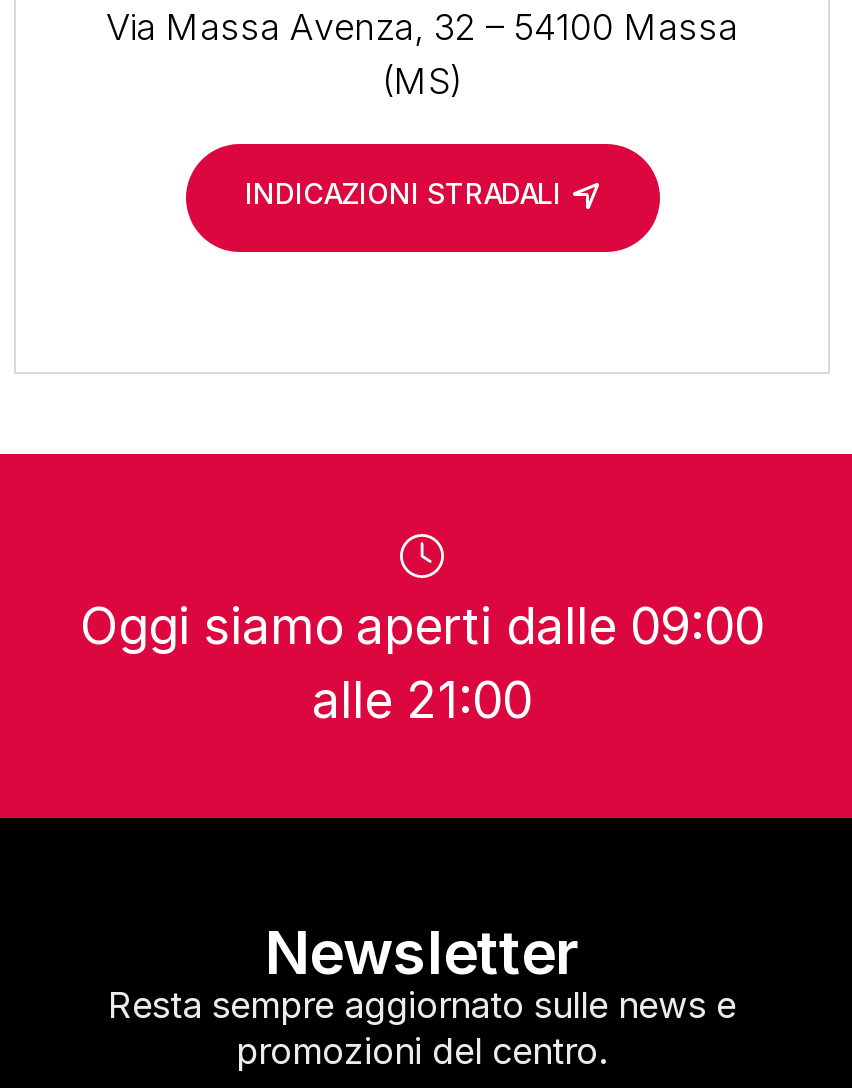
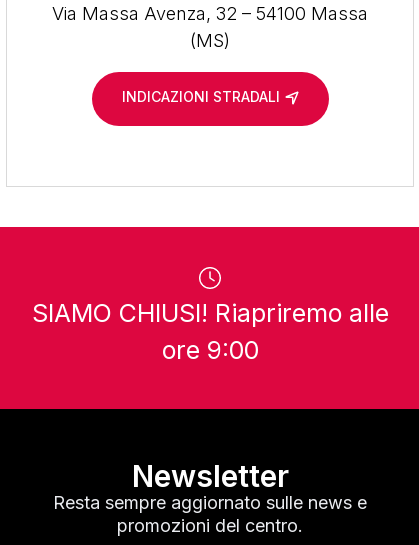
- Oggi siamo aperti dalle 09:00
- alle 21:00
+ SIAMO CHIUSI! Riapriremo alle
+ ore 9:00
